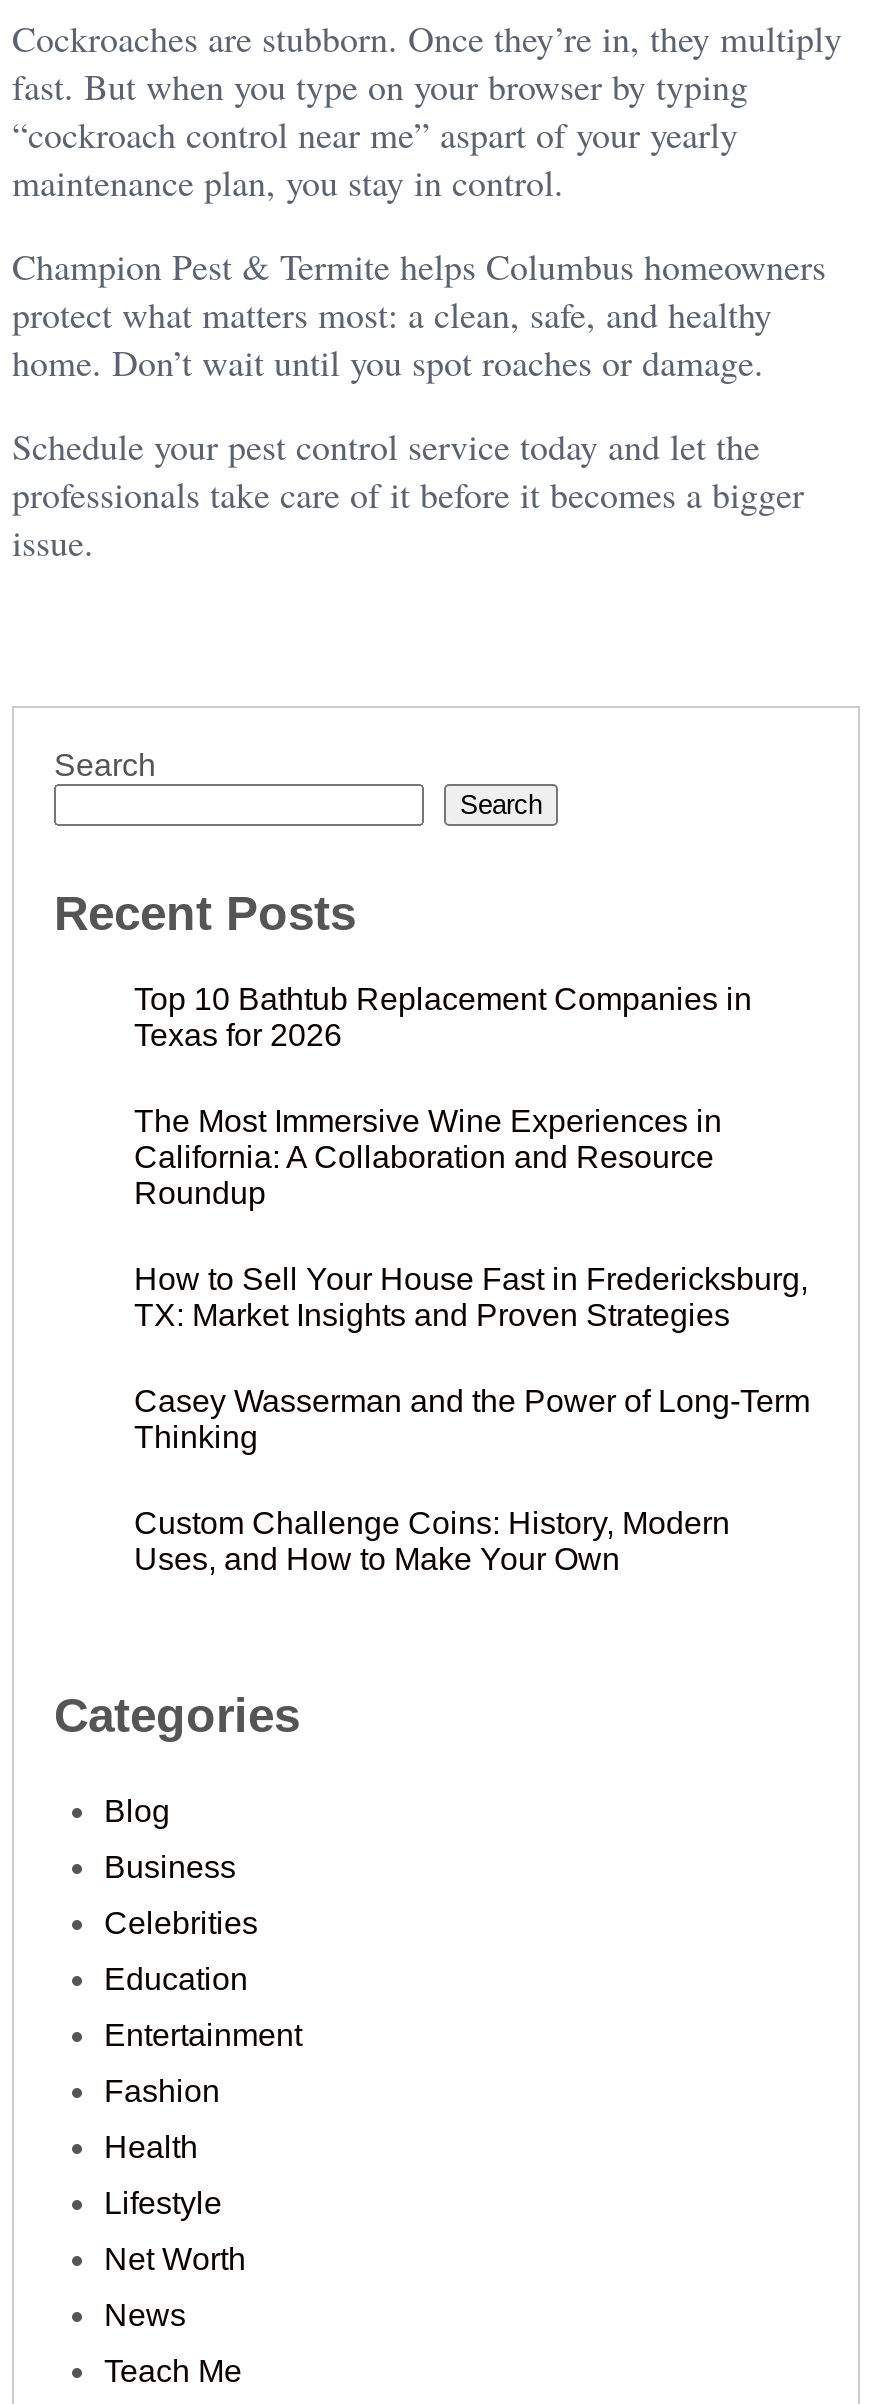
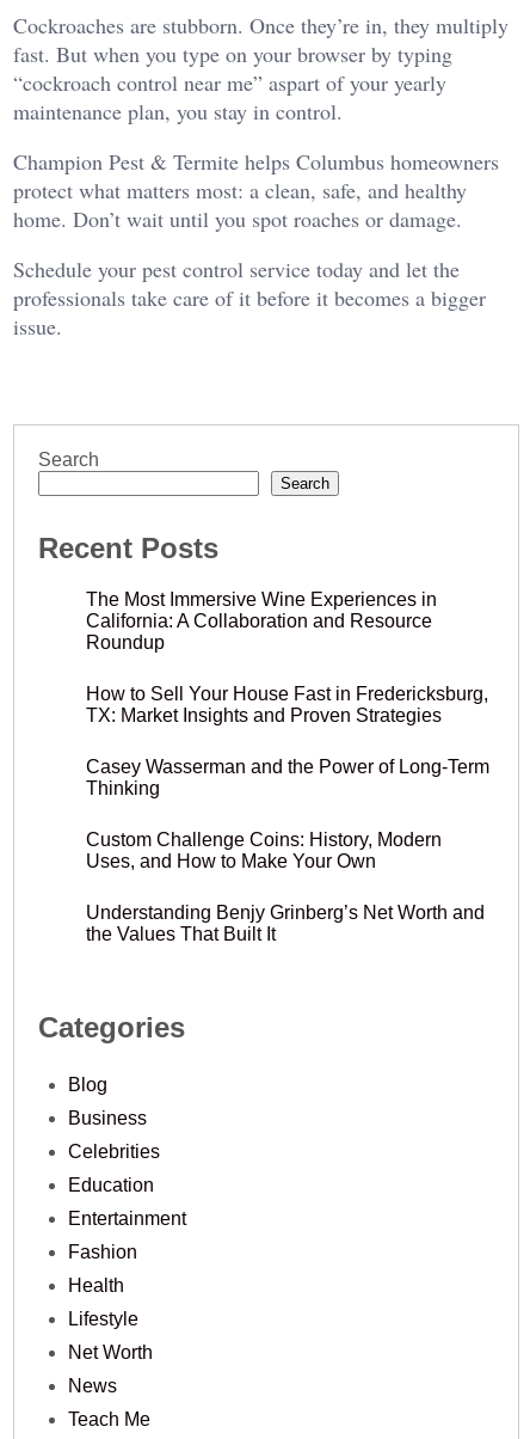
- Top 10 Bathtub Replacement Companies in
- Texas for 2026

moved up: The Most Immersive Wine Experiences in | California: A Collaboration and Resource | Roundup | ... | Custom Challenge Coins: History, Modern | Uses, and How to Make Your Own

+ Understanding Benjy Grinberg’s Net Worth and
+ the Values That Built It
